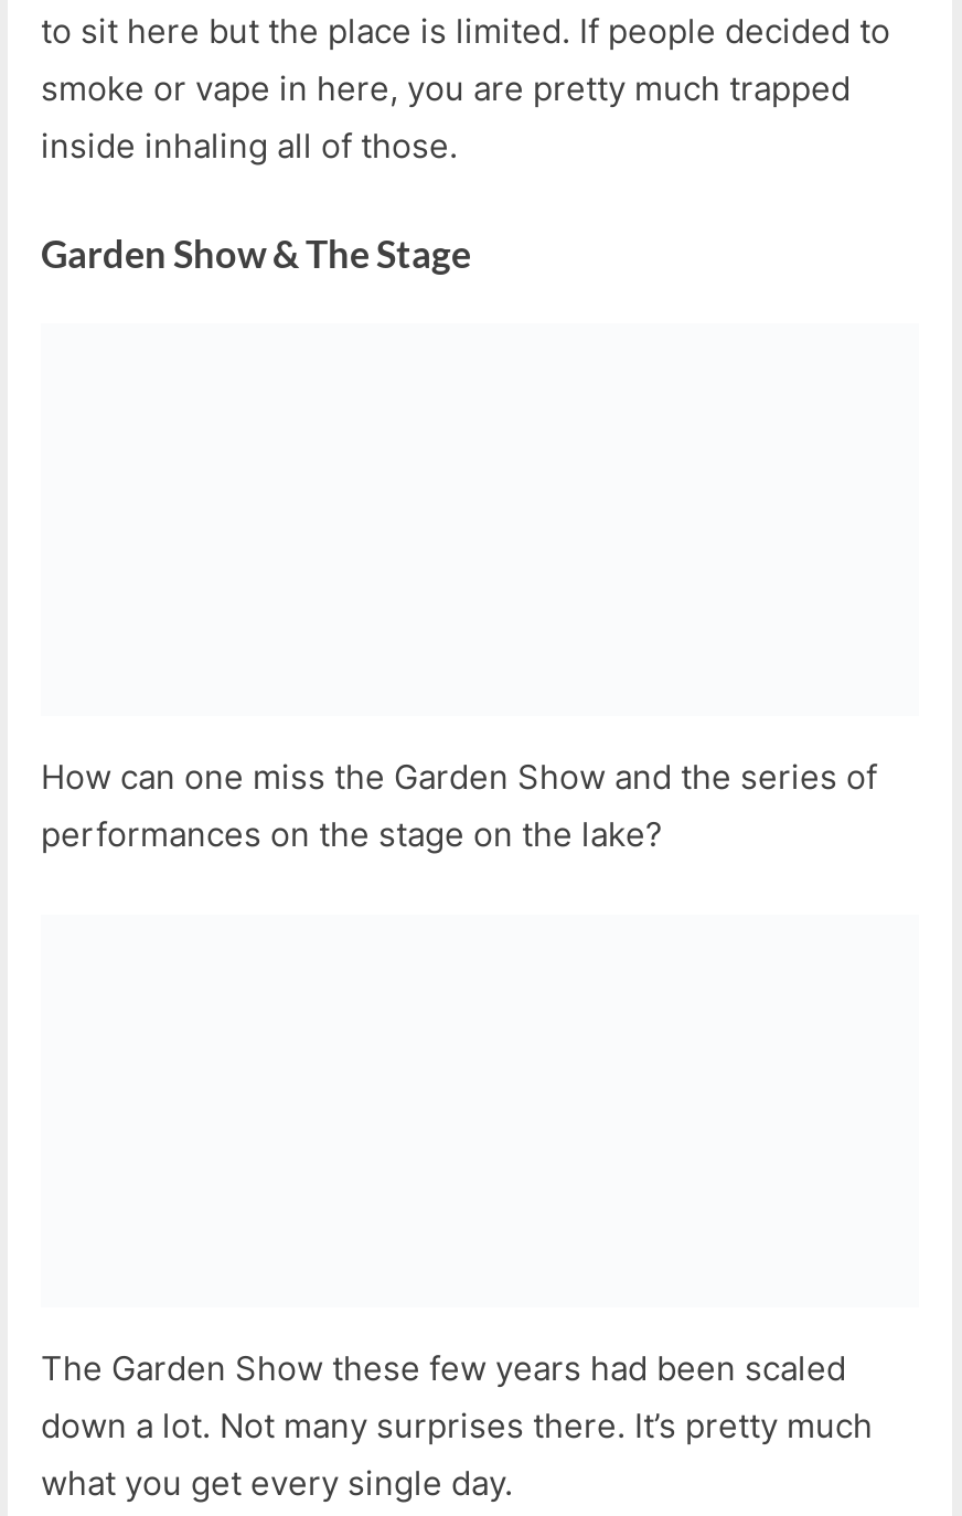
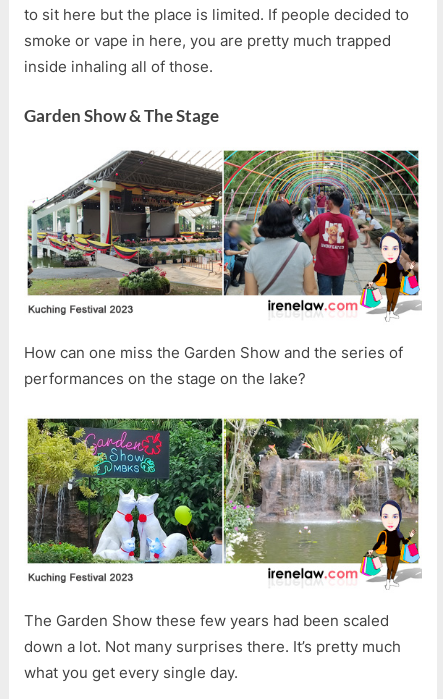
+ [image]

+ [image]
